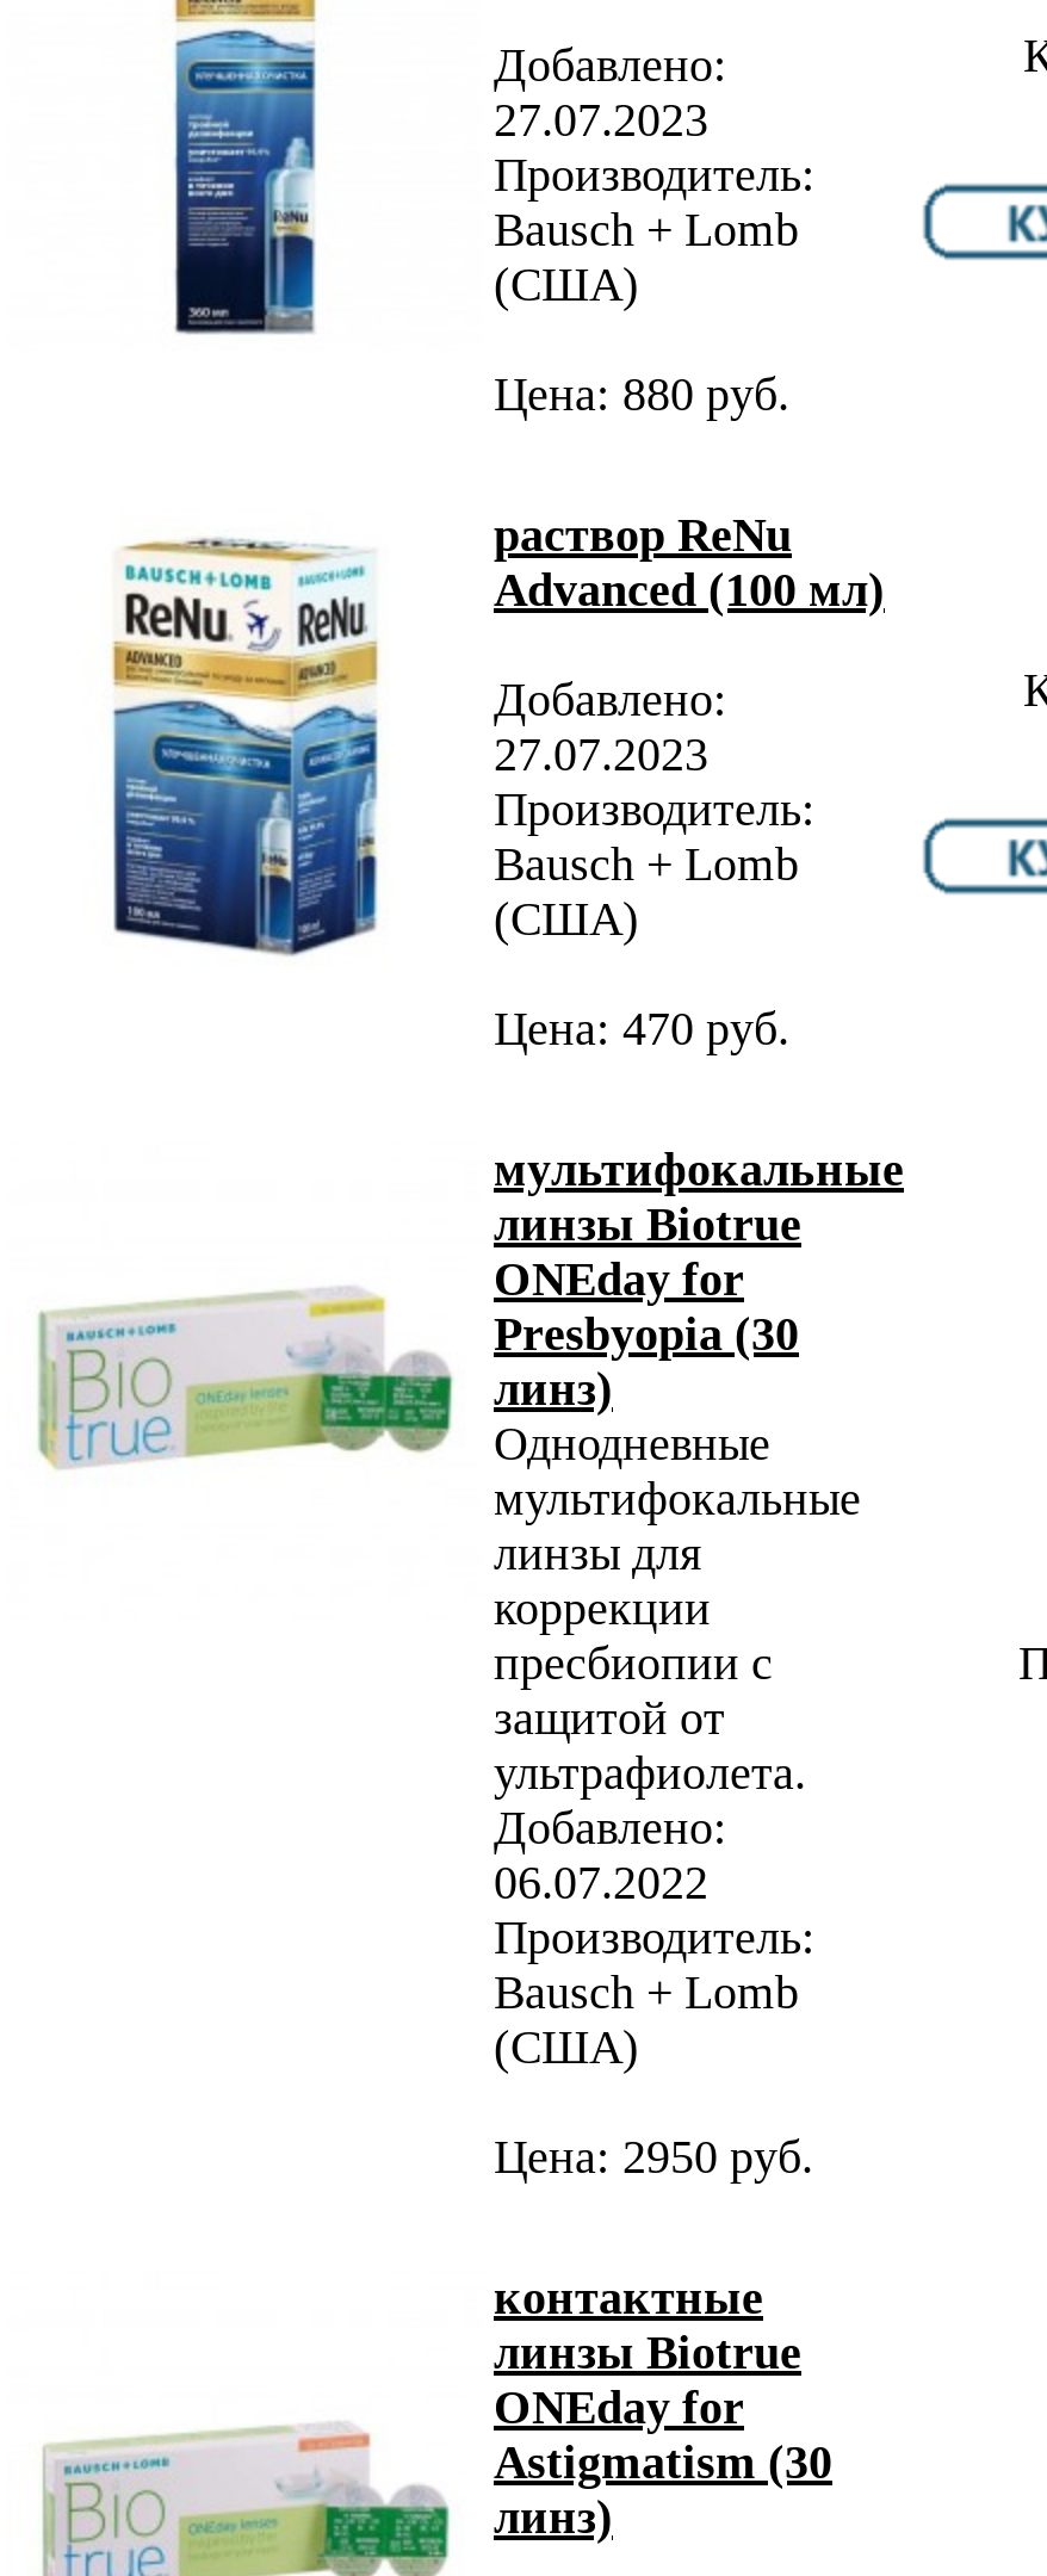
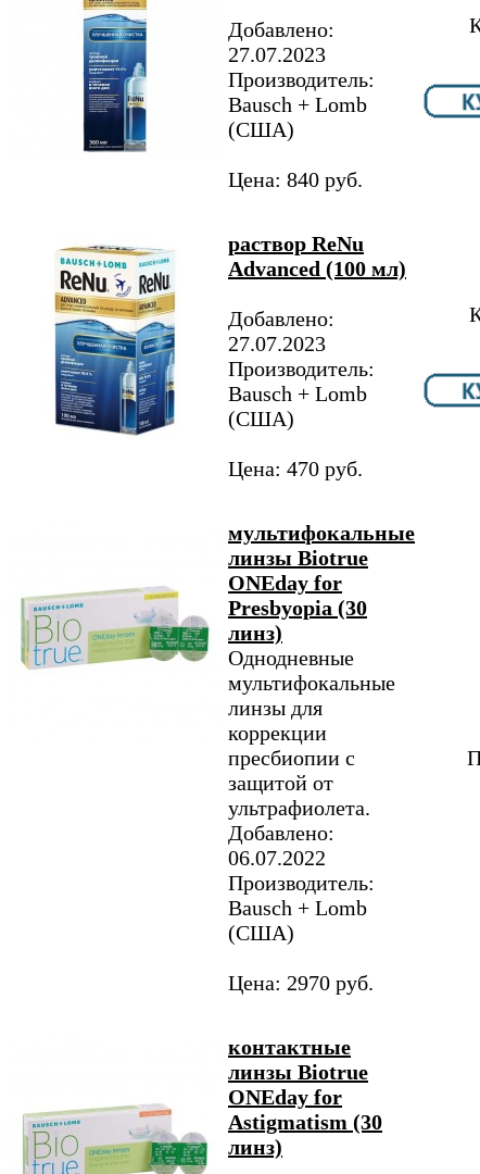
- Цена: 880 руб.
+ Цена: 840 руб.

- Цена: 2950 руб.
+ Цена: 2970 руб.
